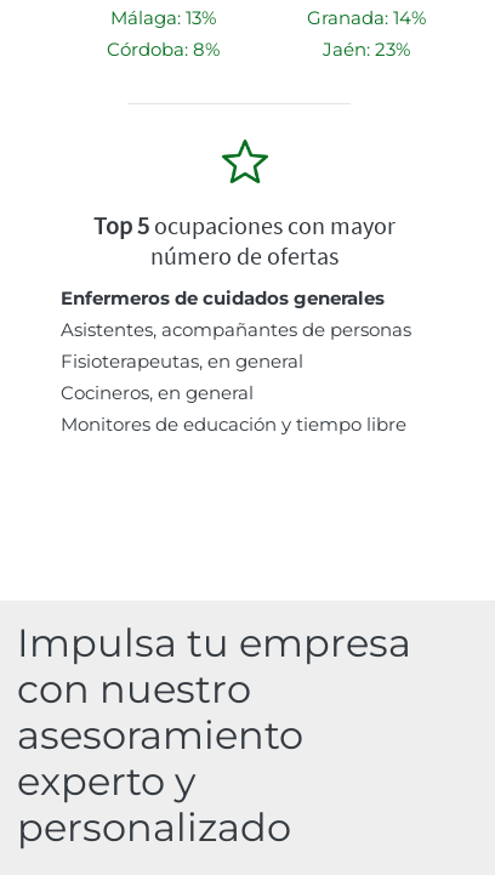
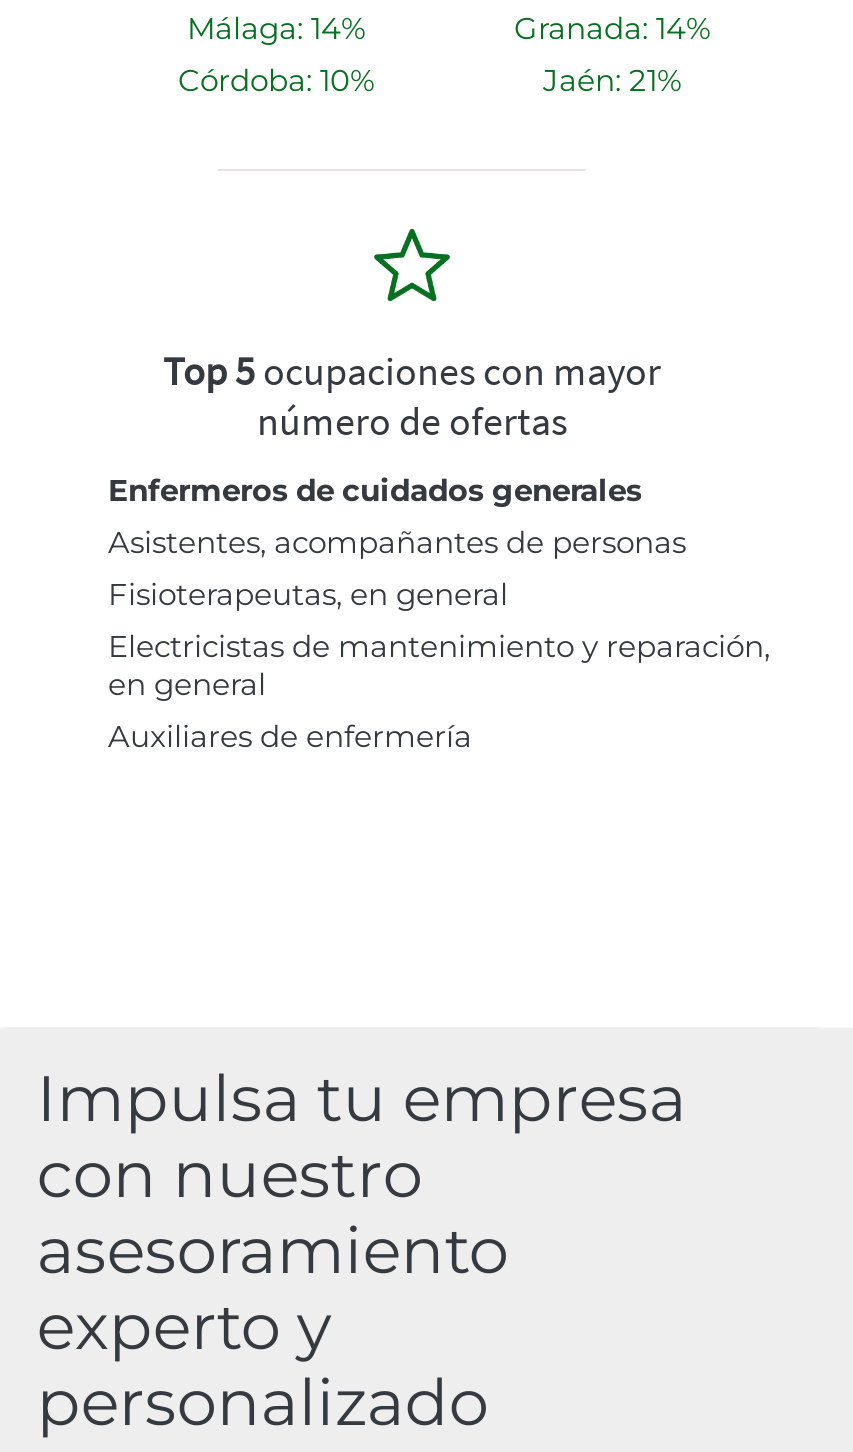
- Málaga: 13%
+ Málaga: 14%

- Córdoba: 8%
+ Córdoba: 10%

- Jaén: 23%
+ Jaén: 21%

- Cocineros, en general
- Monitores de educación y tiempo libre
+ Electricistas de mantenimiento y reparación,
+ en general
+ Auxiliares de enfermería
